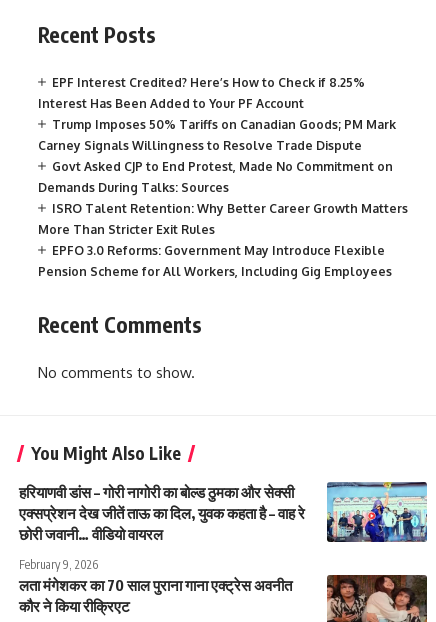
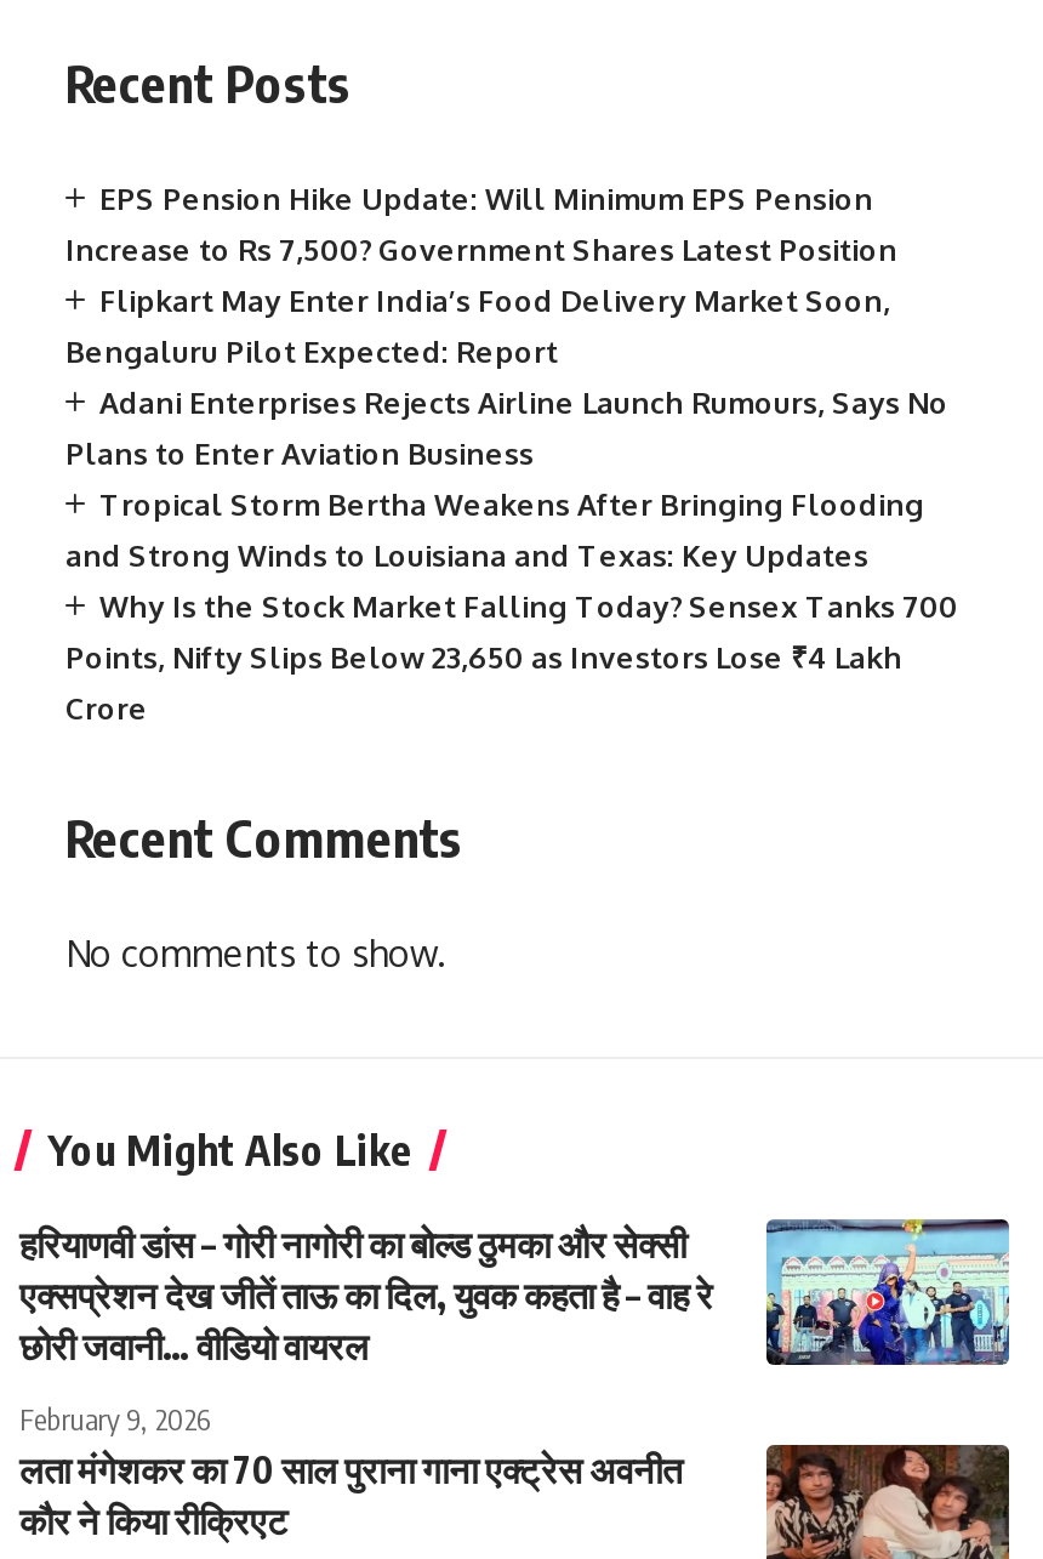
- EPF Interest Credited? Here’s How to Check if 8.25%
- Interest Has Been Added to Your PF Account
- Trump Imposes 50% Tariffs on Canadian Goods; PM Mark
- Carney Signals Willingness to Resolve Trade Dispute
- Govt Asked CJP to End Protest, Made No Commitment on
- Demands During Talks: Sources
- ISRO Talent Retention: Why Better Career Growth Matters
- More Than Stricter Exit Rules
- EPFO 3.0 Reforms: Government May Introduce Flexible
- Pension Scheme for All Workers, Including Gig Employees
+ EPS Pension Hike Update: Will Minimum EPS Pension
+ Increase to Rs 7,500? Government Shares Latest Position
+ Flipkart May Enter India’s Food Delivery Market Soon,
+ Bengaluru Pilot Expected: Report
+ Adani Enterprises Rejects Airline Launch Rumours, Says No
+ Plans to Enter Aviation Business
+ Tropical Storm Bertha Weakens After Bringing Flooding
+ and Strong Winds to Louisiana and Texas: Key Updates
+ Why Is the Stock Market Falling Today? Sensex Tanks 700
+ Points, Nifty Slips Below 23,650 as Investors Lose ₹4 Lakh
+ Crore
